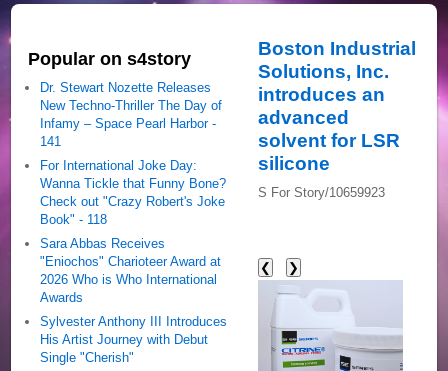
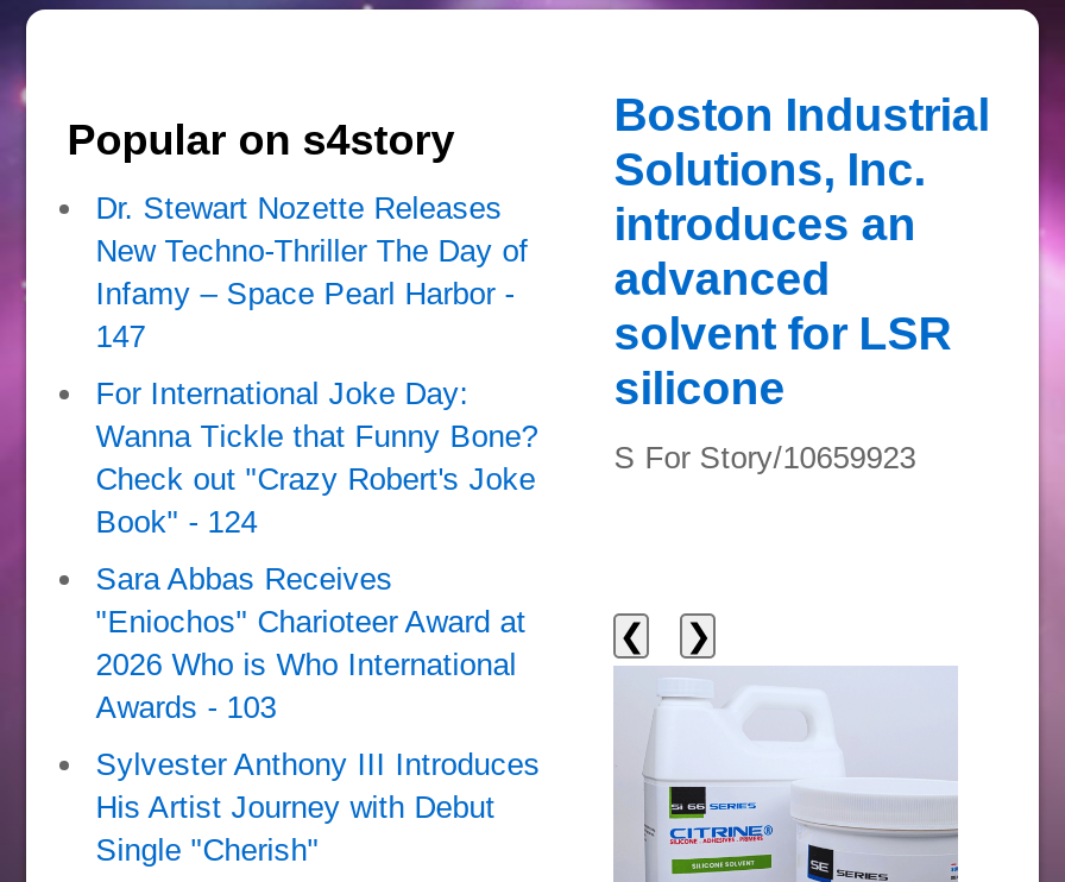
- 141
+ 147

- Book" - 118
+ Book" - 124

- Awards
+ Awards - 103
